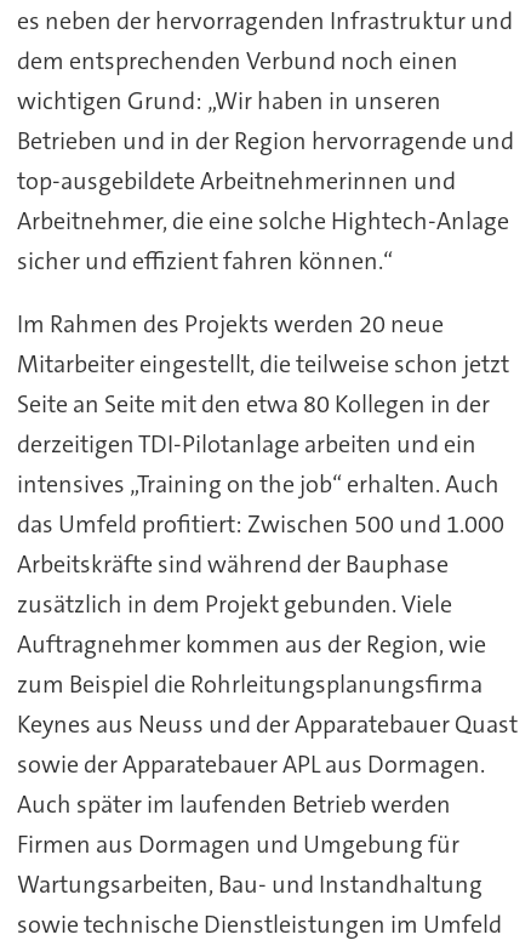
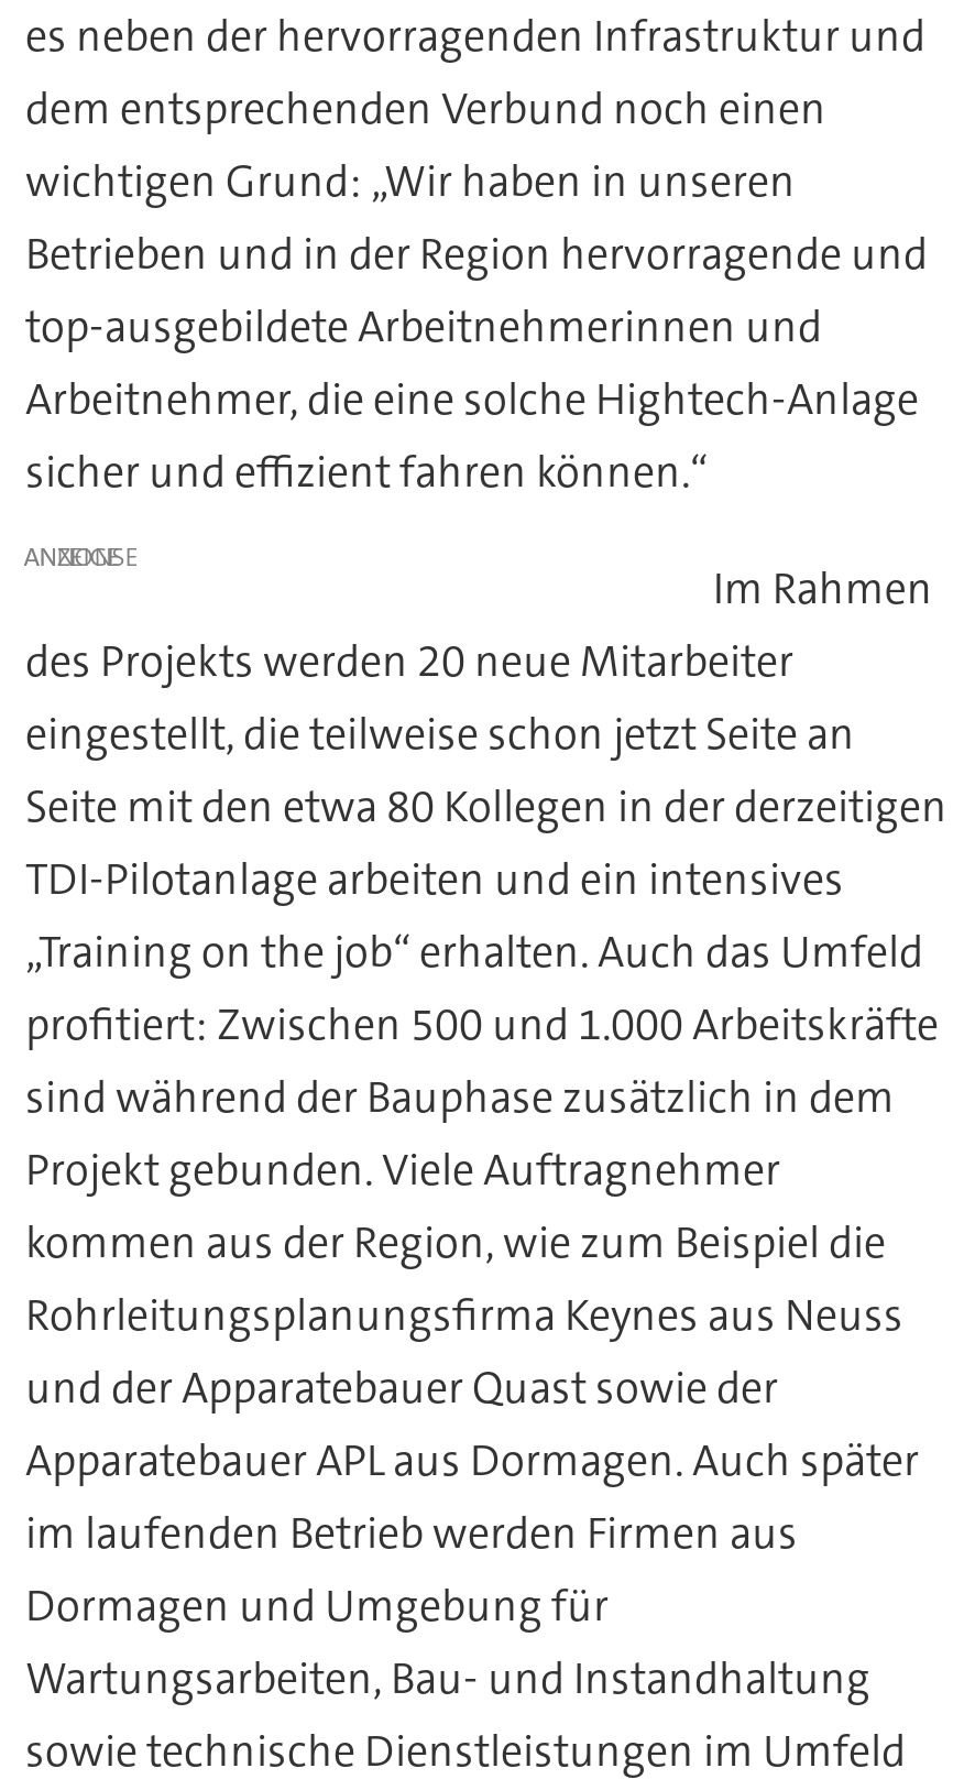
- Im Rahmen des Projekts werden 20 neue
- Mitarbeiter eingestellt, die teilweise schon jetzt
- Seite an Seite mit den etwa 80 Kollegen in der
- derzeitigen TDI-Pilotanlage arbeiten und ein
- intensives „Training on the job“ erhalten. Auch
- das Umfeld profitiert: Zwischen 500 und 1.000
- Arbeitskräfte sind während der Bauphase
- zusätzlich in dem Projekt gebunden. Viele
- Auftragnehmer kommen aus der Region, wie
- zum Beispiel die Rohrleitungsplanungsfirma
- Keynes aus Neuss und der Apparatebauer Quast
- sowie der Apparatebauer APL aus Dormagen.
- Auch später im laufenden Betrieb werden
- Firmen aus Dormagen und Umgebung für
+ ANZEIGE
+ Im Rahmen
+ des Projekts werden 20 neue Mitarbeiter
+ eingestellt, die teilweise schon jetzt Seite an
+ Seite mit den etwa 80 Kollegen in der derzeitigen
+ TDI-Pilotanlage arbeiten und ein intensives
+ „Training on the job“ erhalten. Auch das Umfeld
+ profitiert: Zwischen 500 und 1.000 Arbeitskräfte
+ sind während der Bauphase zusätzlich in dem
+ Projekt gebunden. Viele Auftragnehmer
+ kommen aus der Region, wie zum Beispiel die
+ Rohrleitungsplanungsfirma Keynes aus Neuss
+ und der Apparatebauer Quast sowie der
+ Apparatebauer APL aus Dormagen. Auch später
+ im laufenden Betrieb werden Firmen aus
+ Dormagen und Umgebung für
